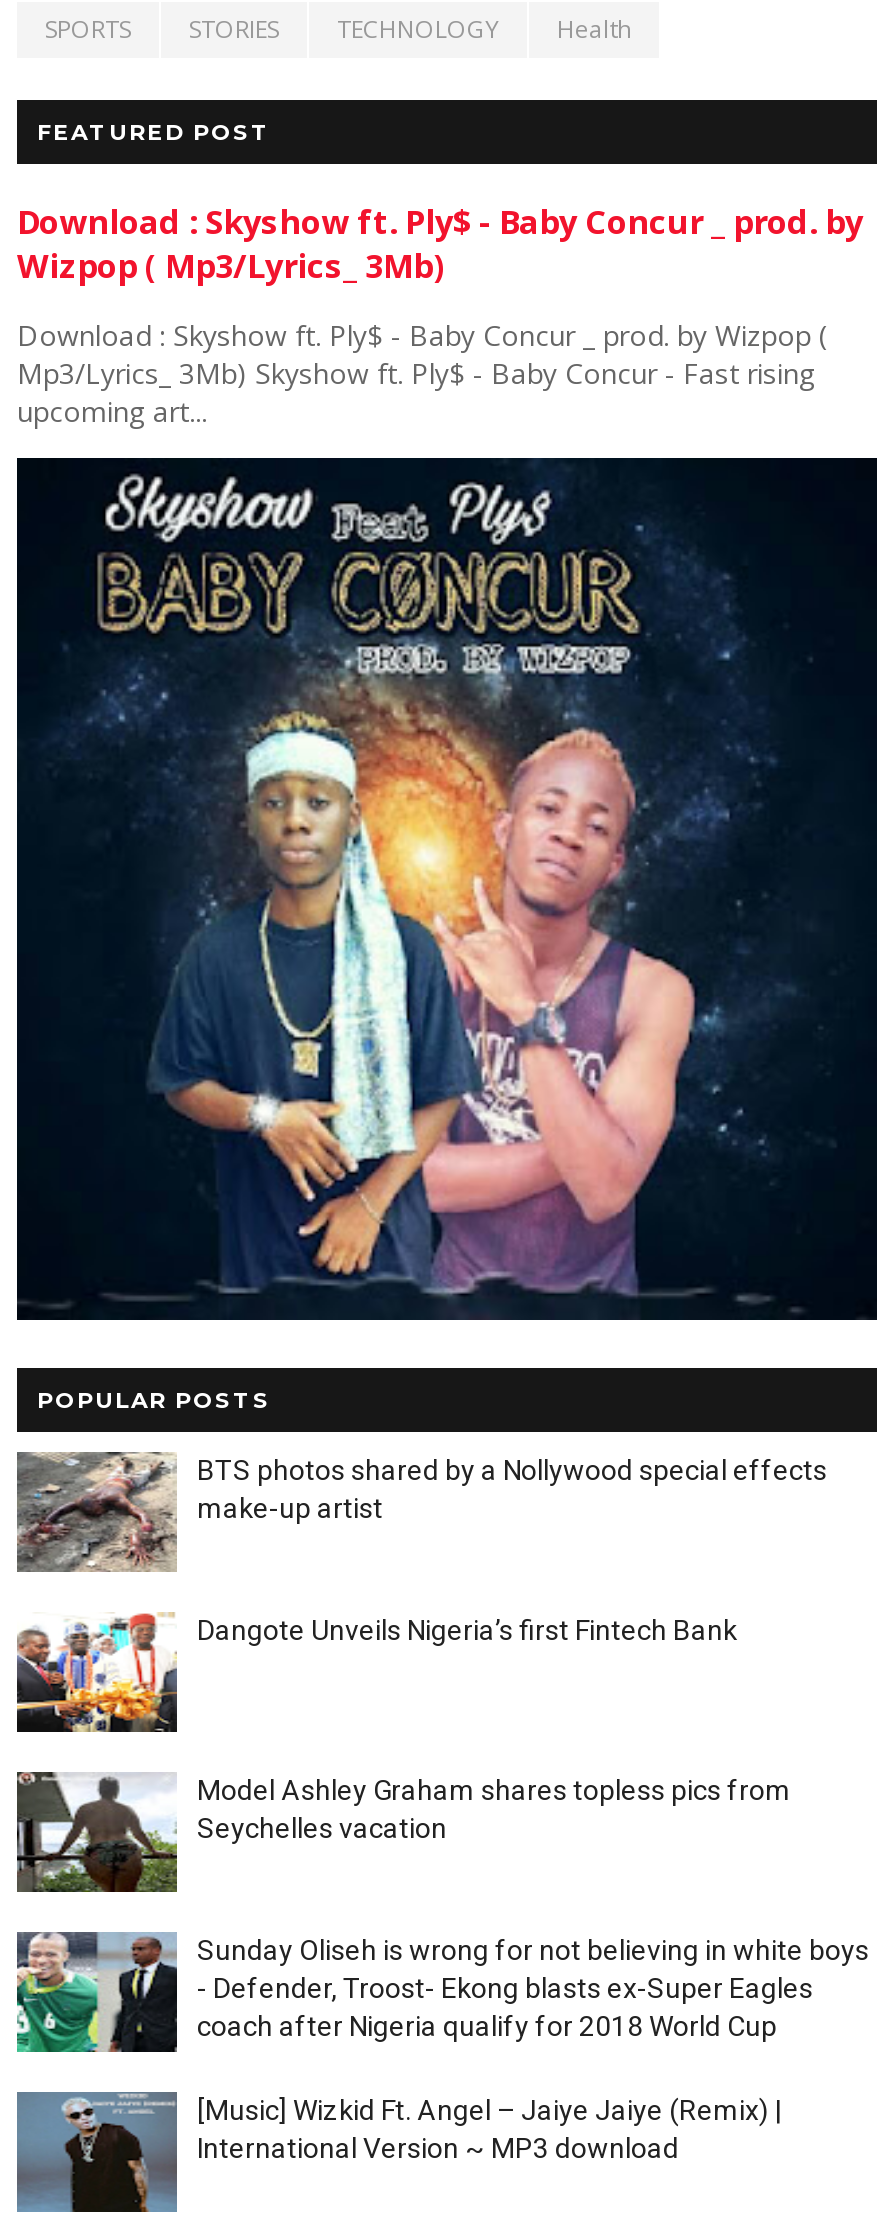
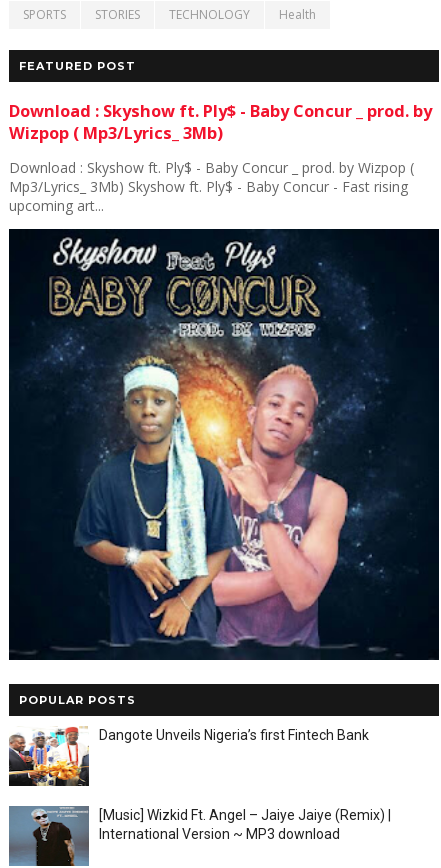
- [image]
- BTS photos shared by a Nollywood special effects
- make-up artist

- [image]
- Model Ashley Graham shares topless pics from
- Seychelles vacation

- [image]
- Sunday Oliseh is wrong for not believing in white boys
- - Defender, Troost- Ekong blasts ex-Super Eagles
- coach after Nigeria qualify for 2018 World Cup
